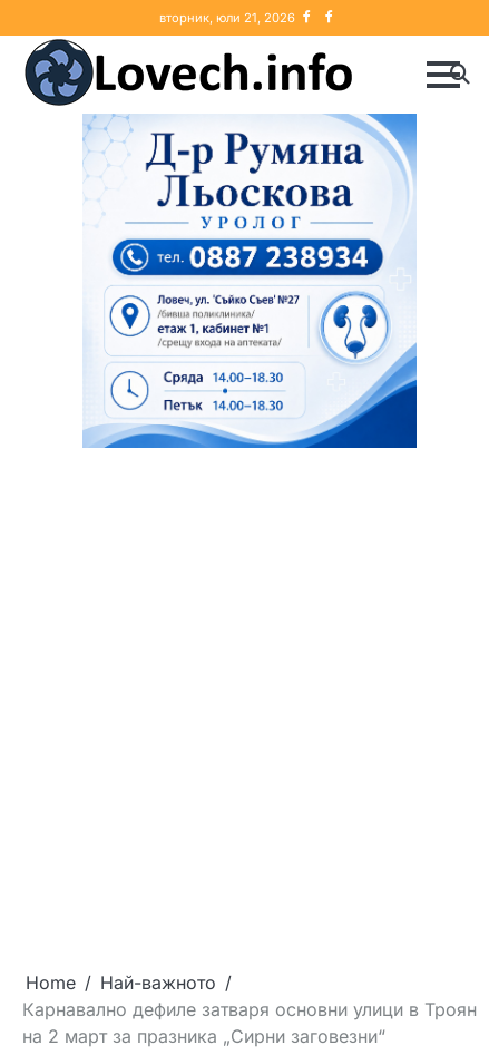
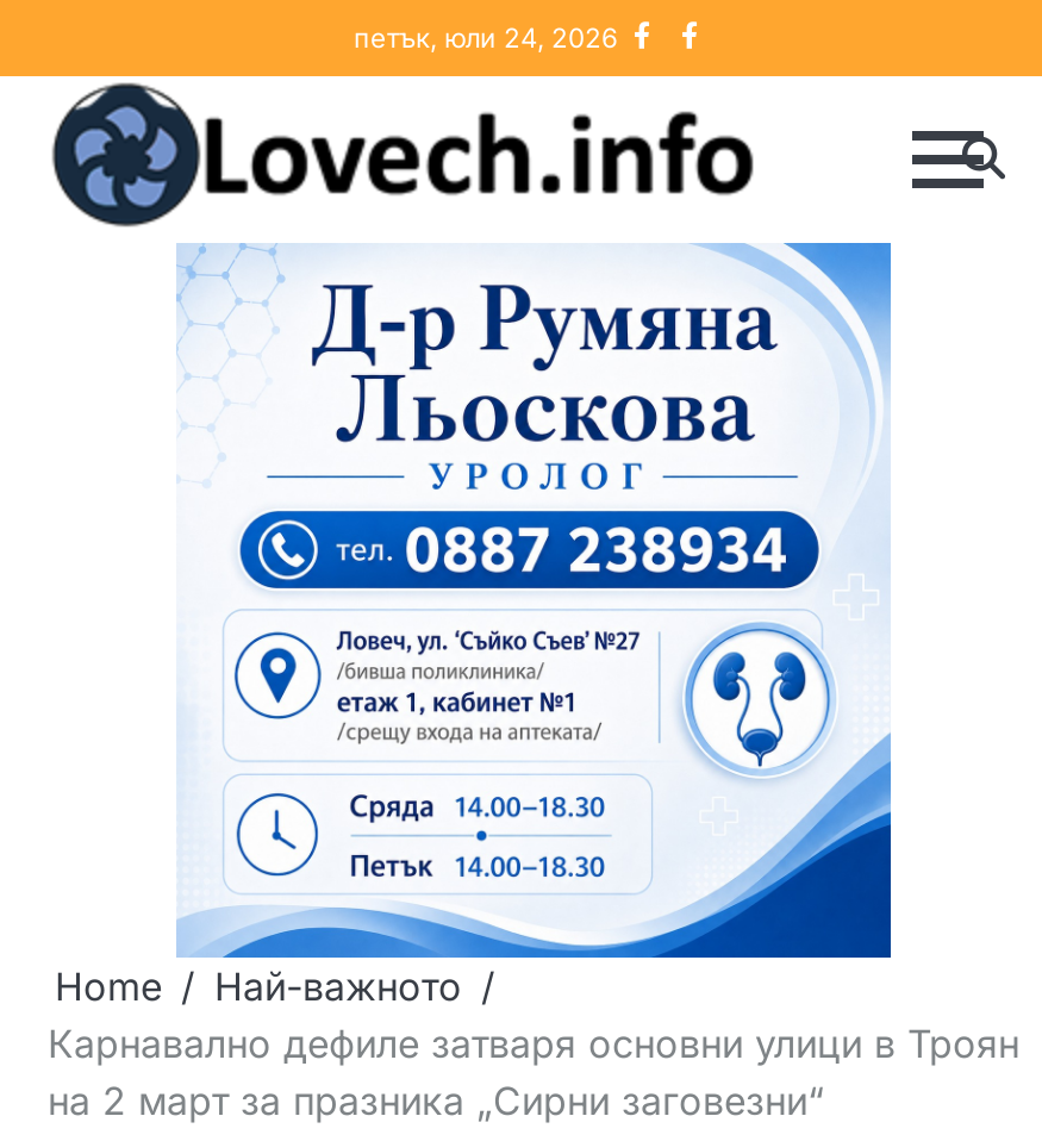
- вторник, юли 21, 2026
+ петък, юли 24, 2026
